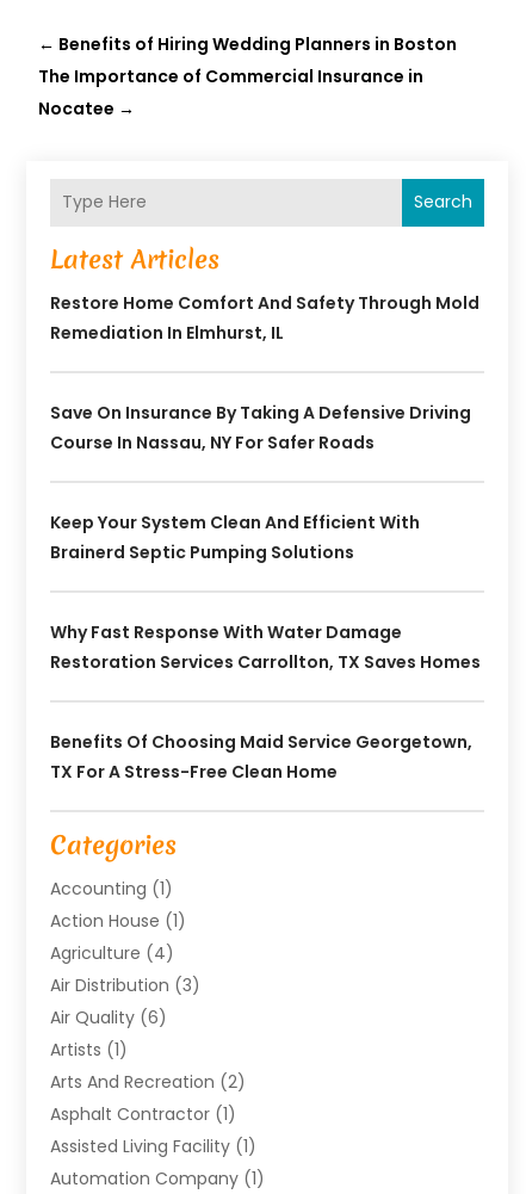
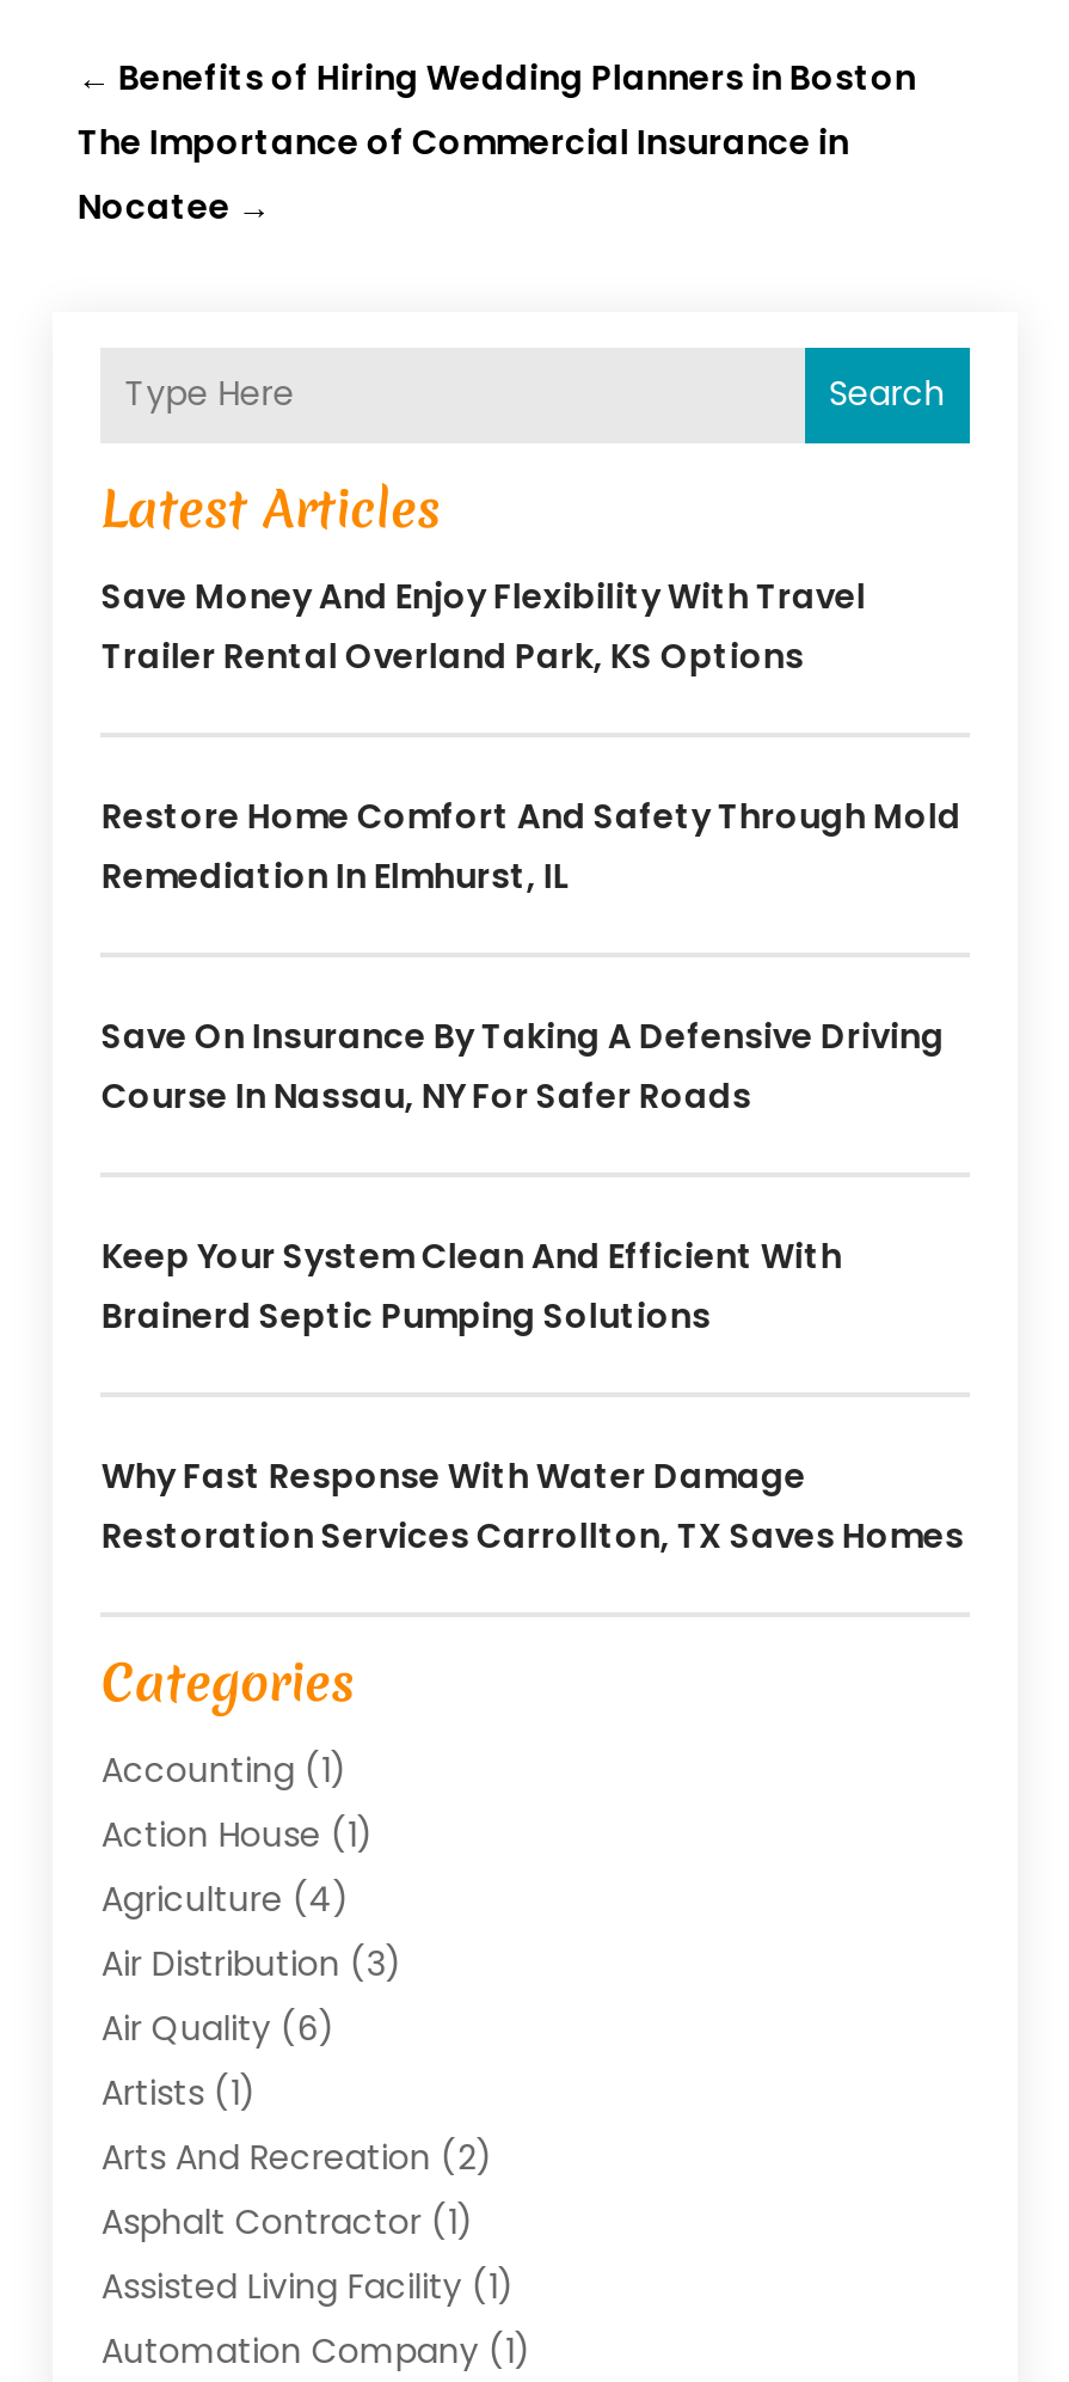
+ Save Money And Enjoy Flexibility With Travel
+ Trailer Rental Overland Park, KS Options

moved down: Restore Home Comfort And Safety Through Mold | Remediation In Elmhurst, IL | Save On Insurance By Taking A Defensive Driving | Course In Nassau, NY For Safer Roads | Keep Your System Clean And Efficient With | Brainerd Septic Pumping Solutions | Why Fast Response With Water Damage | Restoration Services Carrollton, TX Saves Homes

- Benefits Of Choosing Maid Service Georgetown,
- TX For A Stress-Free Clean Home
